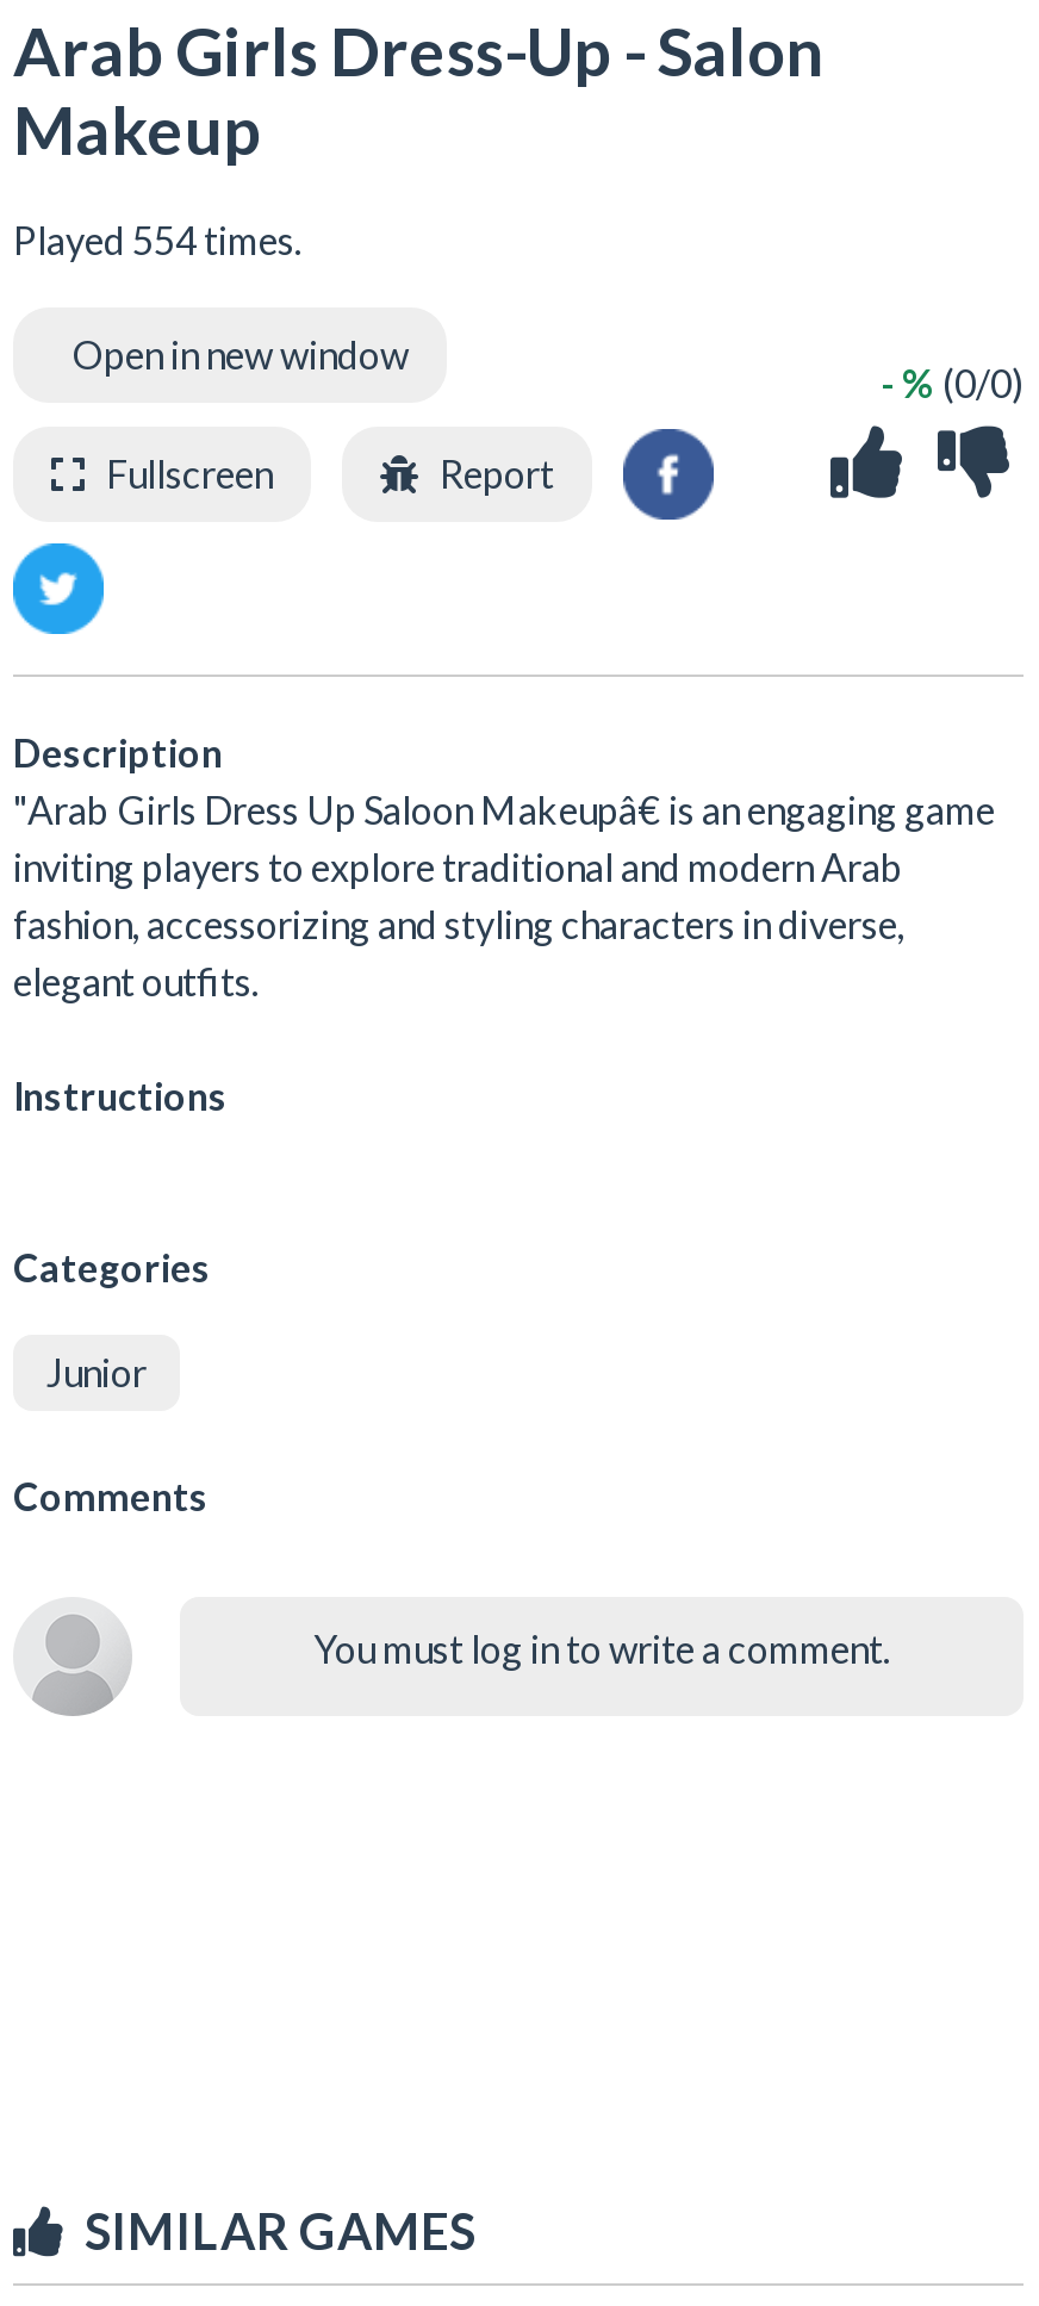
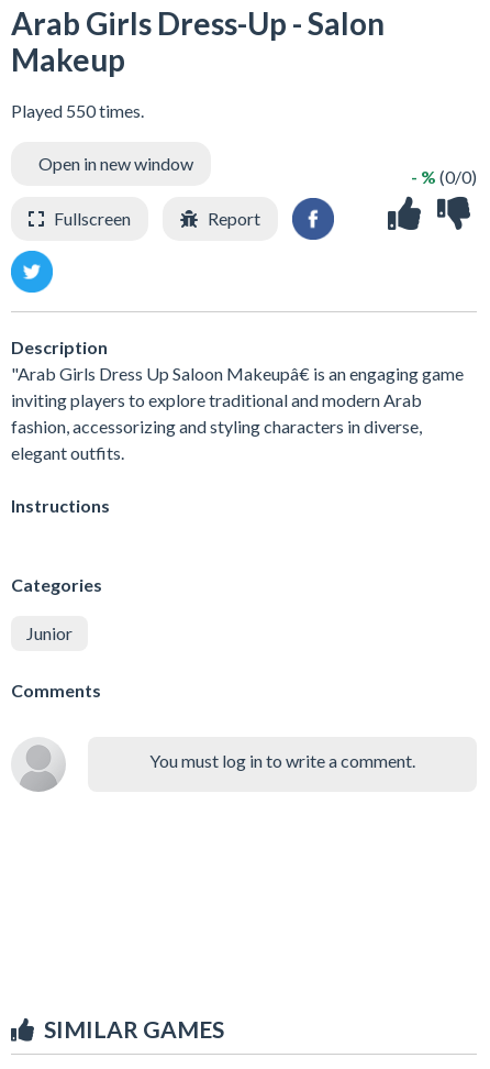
- Played 554 times.
+ Played 550 times.
